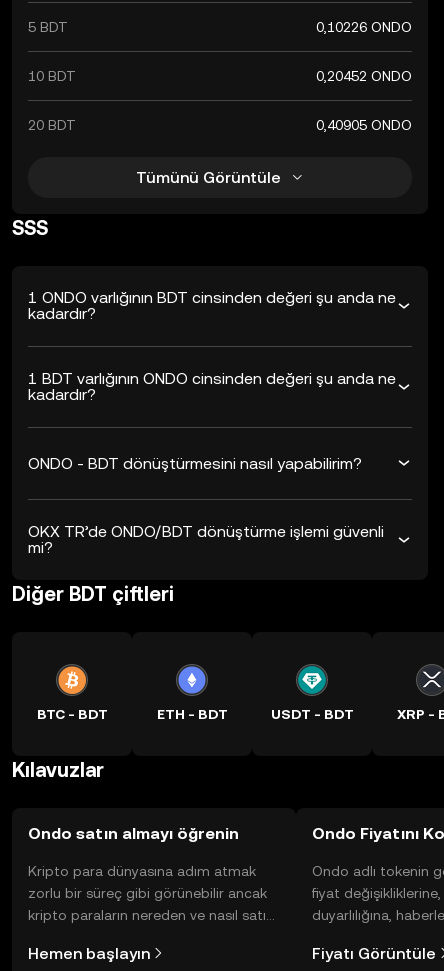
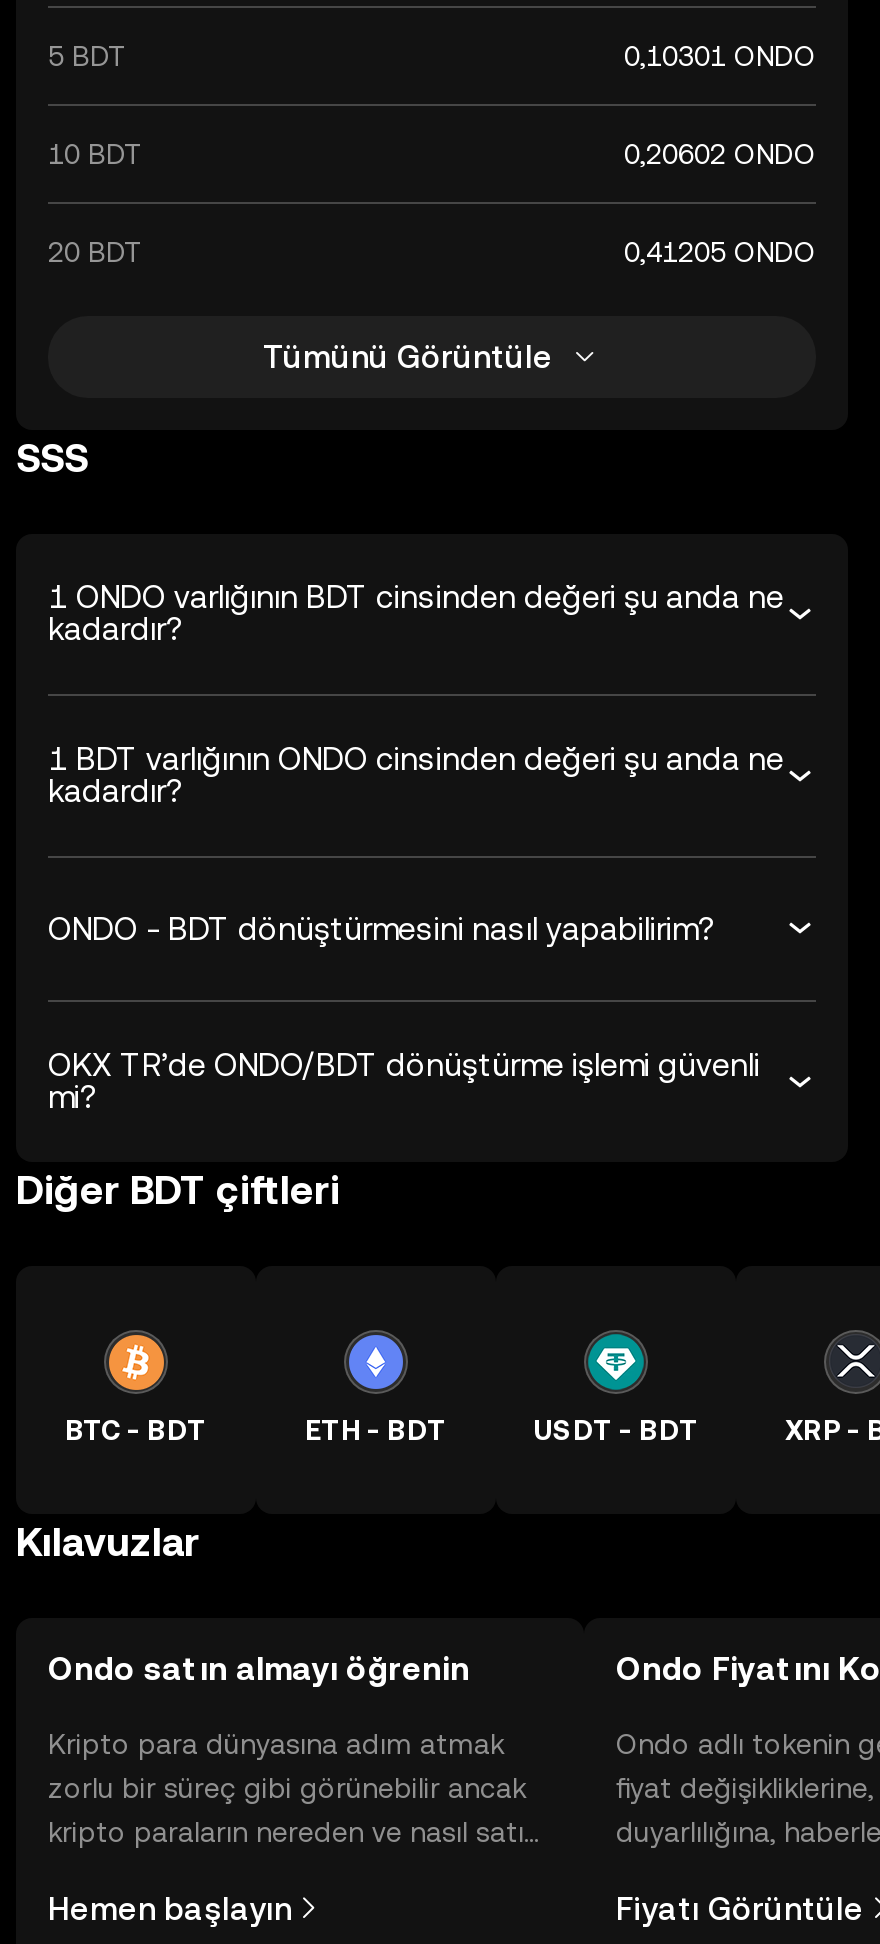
- 0,10226 ONDO
+ 0,10301 ONDO

- 0,20452 ONDO
+ 0,20602 ONDO

- 0,40905 ONDO
+ 0,41205 ONDO
